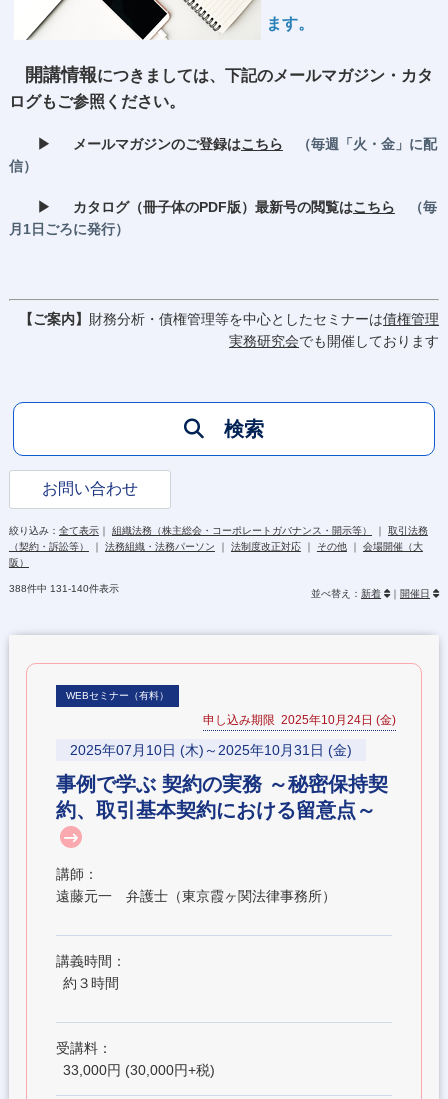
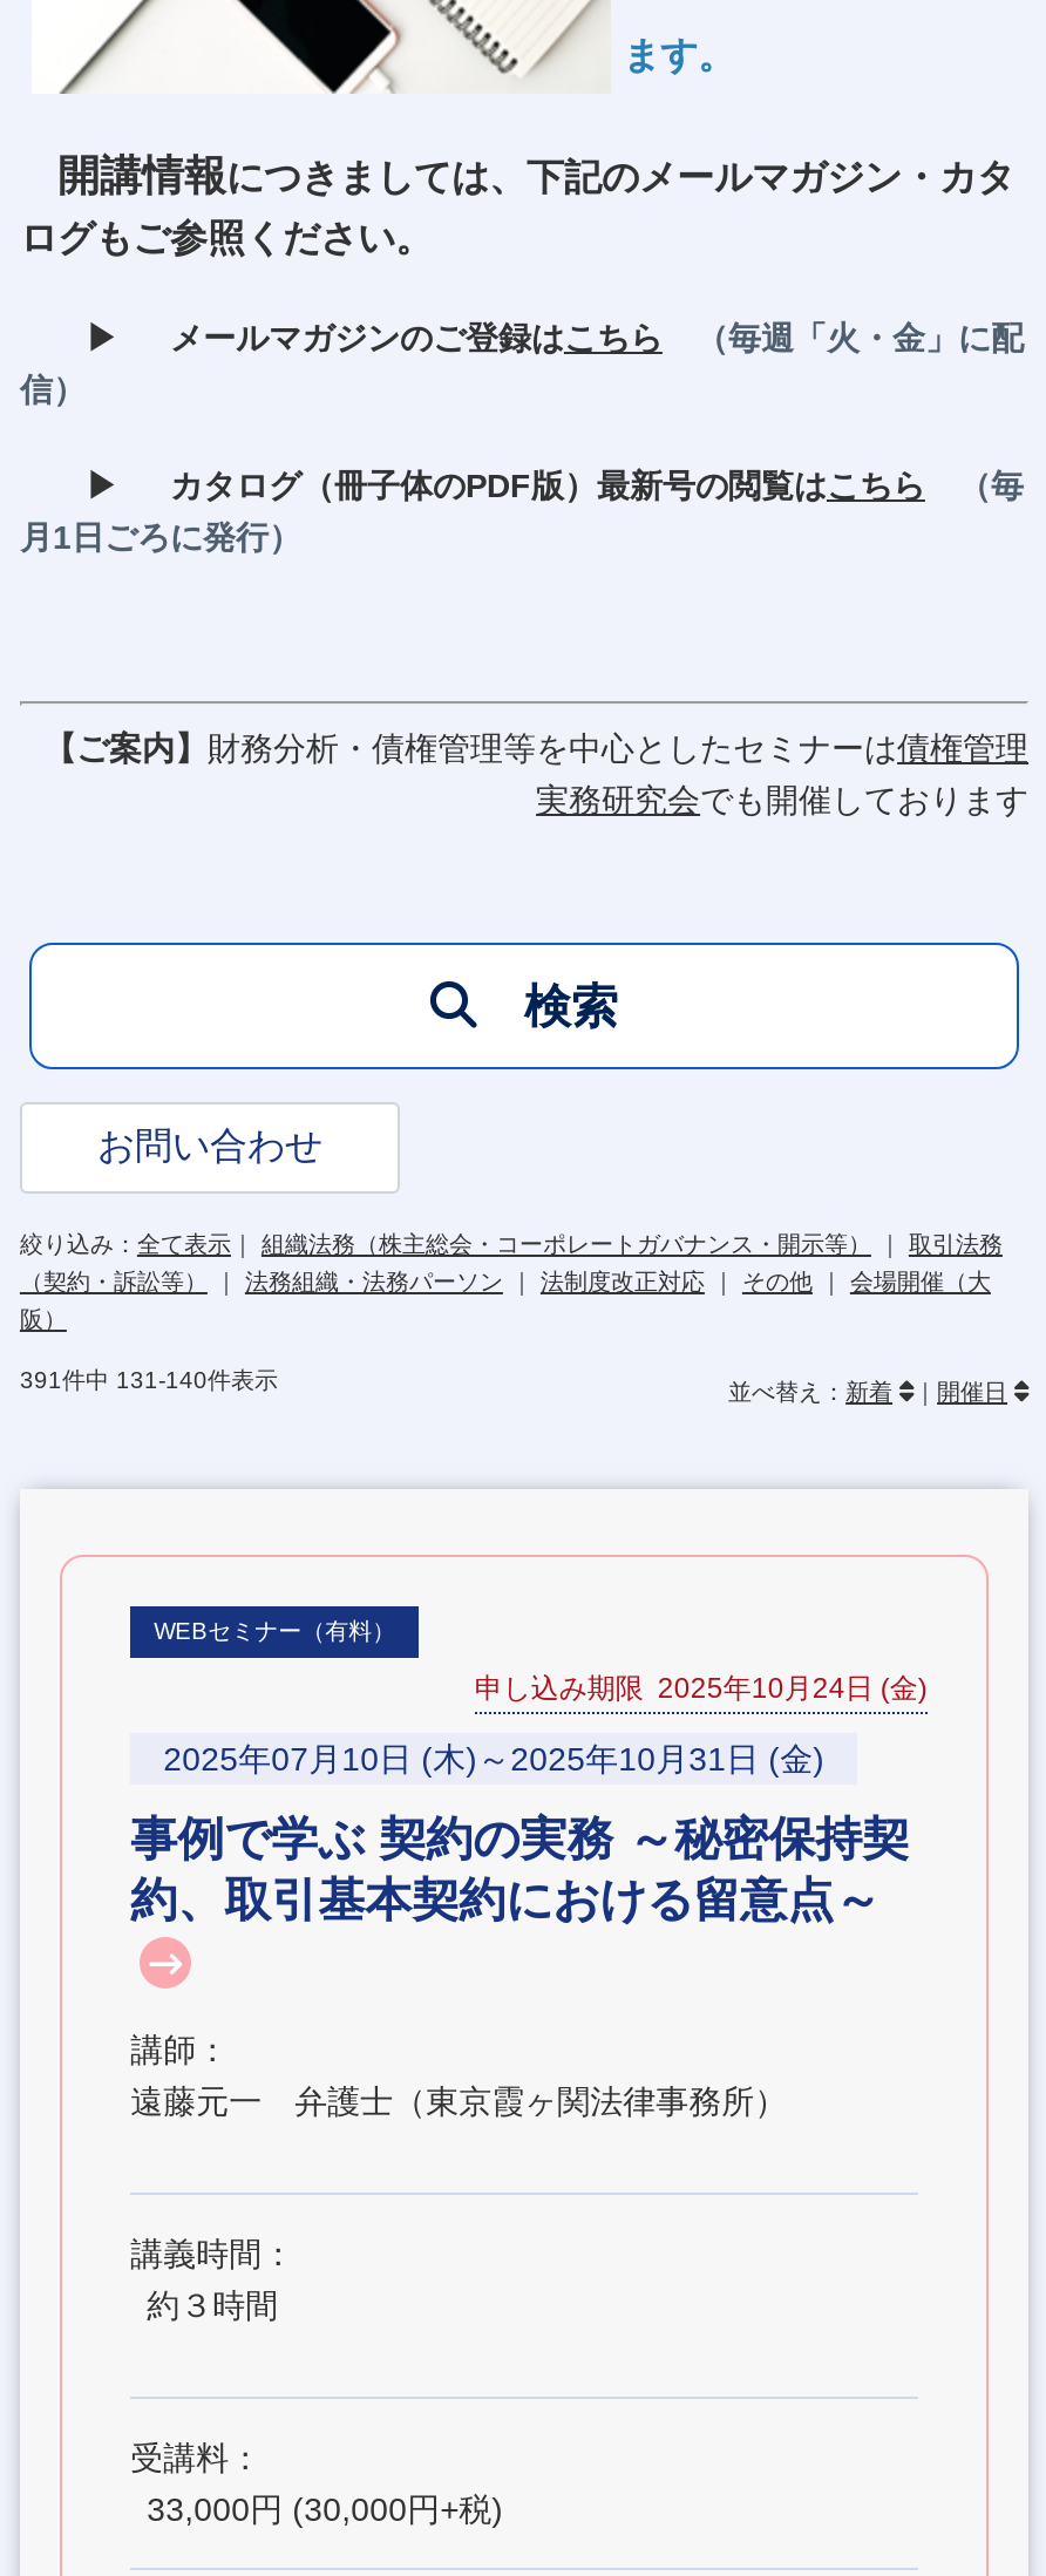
- 388件中 131-140件表示
+ 391件中 131-140件表示
